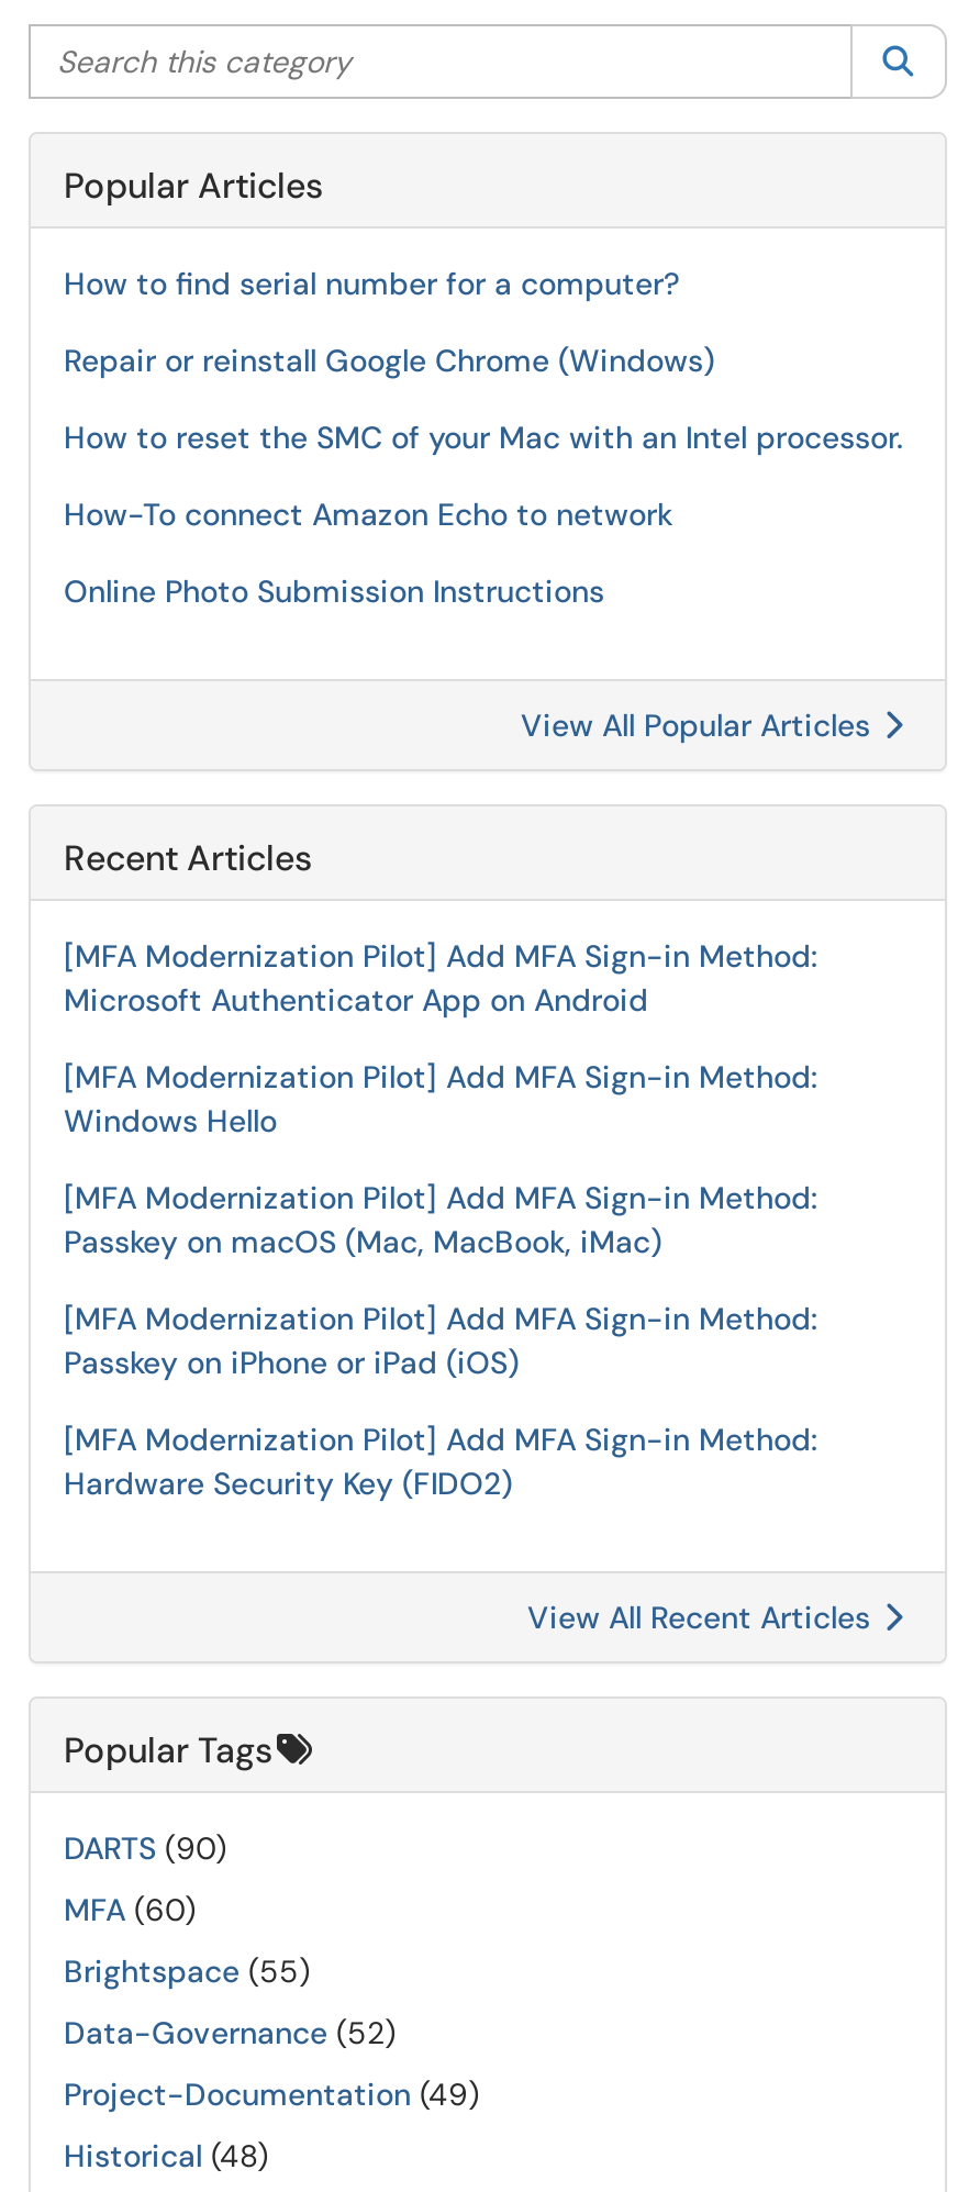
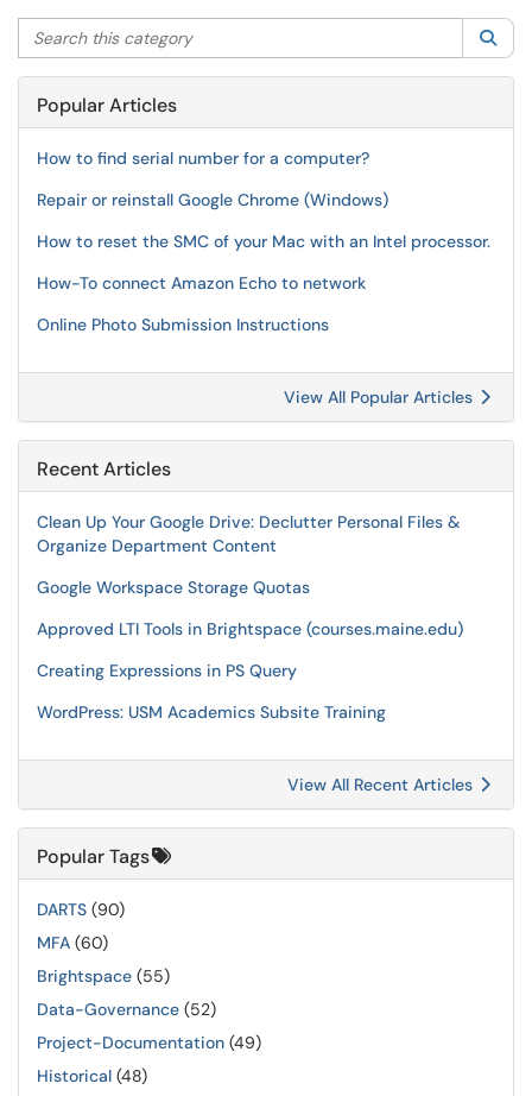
- [MFA Modernization Pilot] Add MFA Sign-in Method:
- Microsoft Authenticator App on Android
+ Clean Up Your Google Drive: Declutter Personal Files &
+ Organize Department Content

- [MFA Modernization Pilot] Add MFA Sign-in Method:
- Windows Hello
+ Google Workspace Storage Quotas

- [MFA Modernization Pilot] Add MFA Sign-in Method:
- Passkey on macOS (Mac, MacBook, iMac)
+ Approved LTI Tools in Brightspace (courses.maine.edu)

- [MFA Modernization Pilot] Add MFA Sign-in Method:
- Passkey on iPhone or iPad (iOS)
+ Creating Expressions in PS Query

- [MFA Modernization Pilot] Add MFA Sign-in Method:
- Hardware Security Key (FIDO2)
+ WordPress: USM Academics Subsite Training
